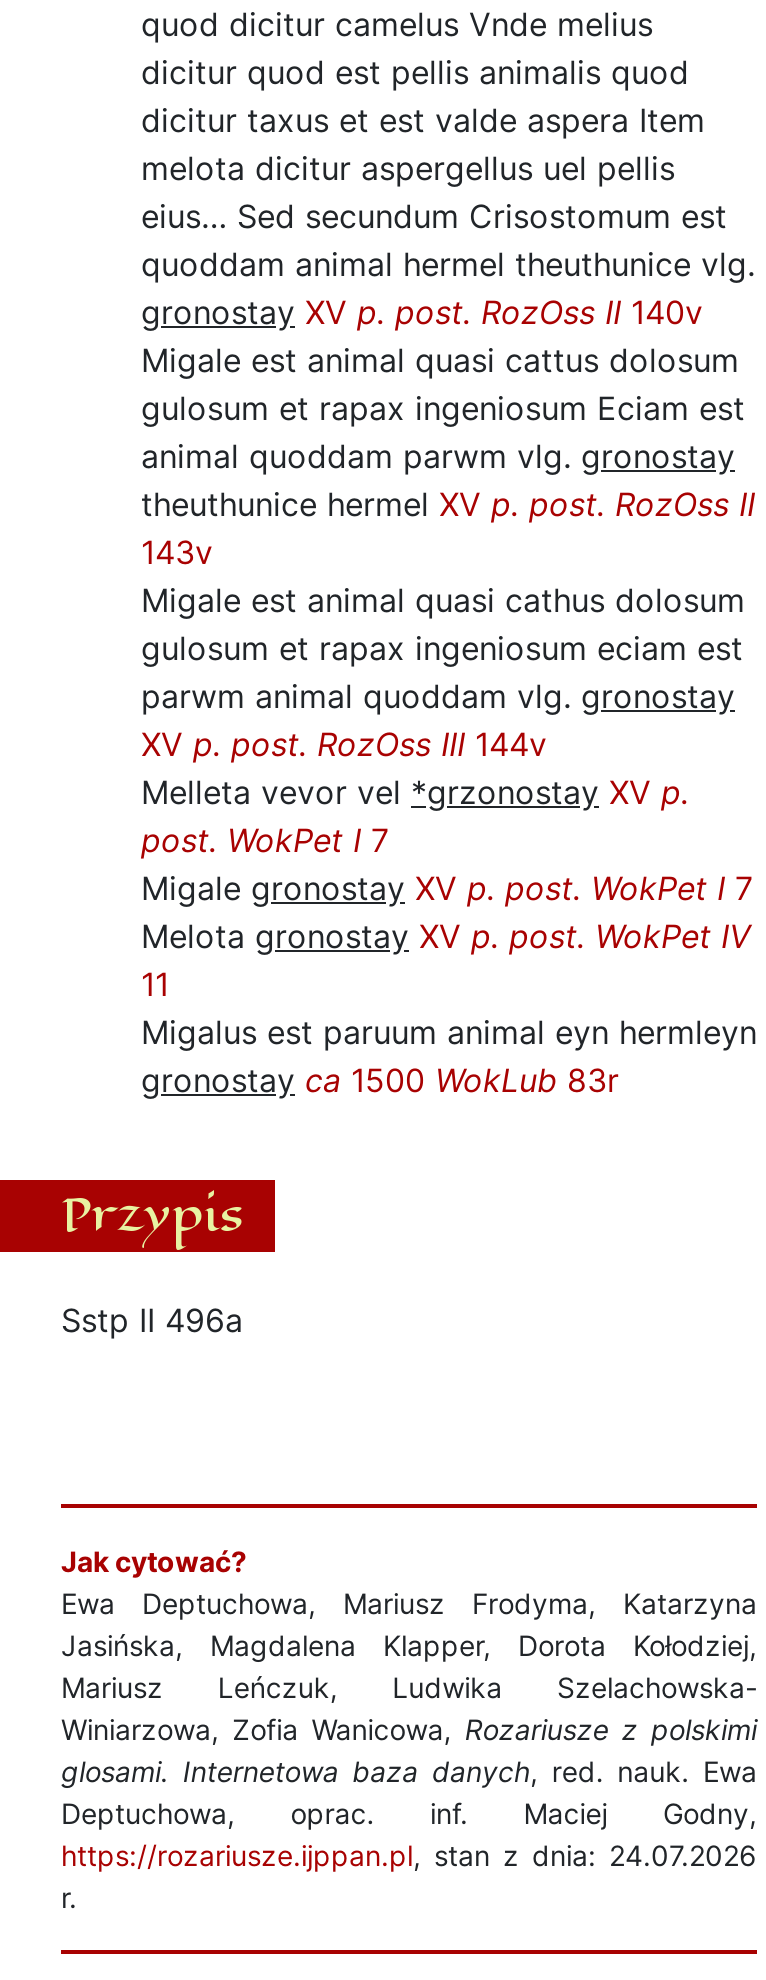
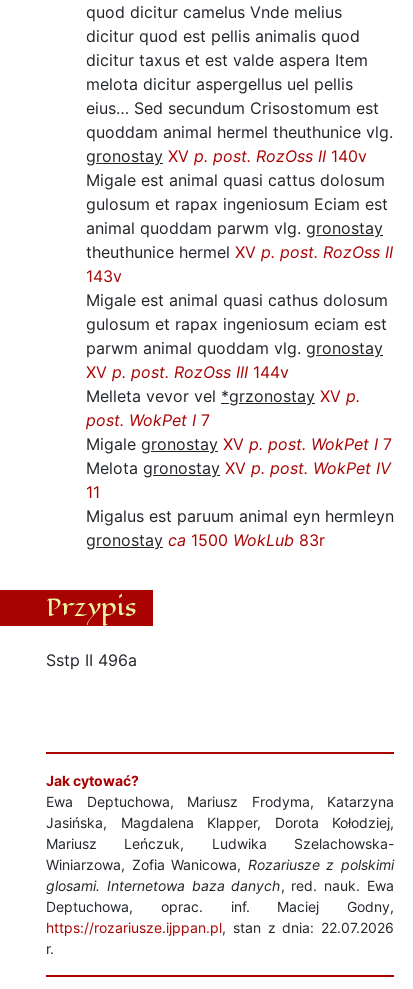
- https://rozariusze.ijppan.pl, stan z dnia: 24.07.2026
+ https://rozariusze.ijppan.pl, stan z dnia: 22.07.2026
